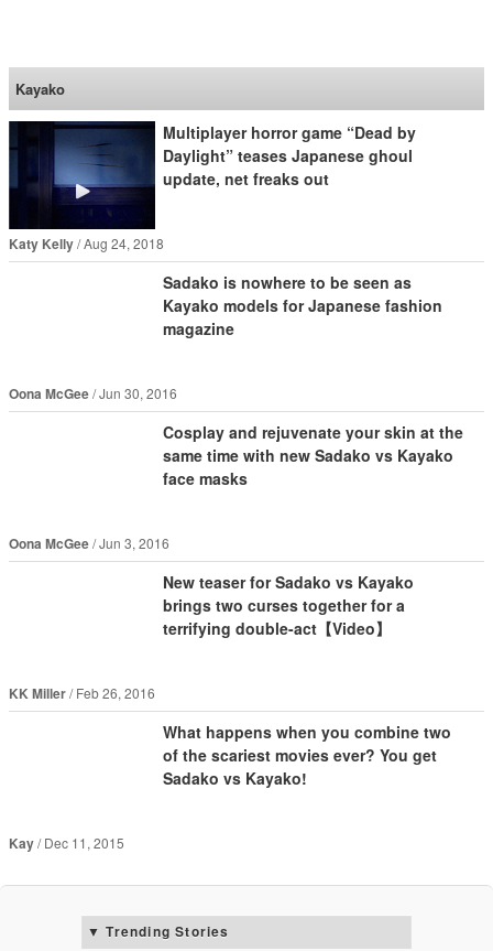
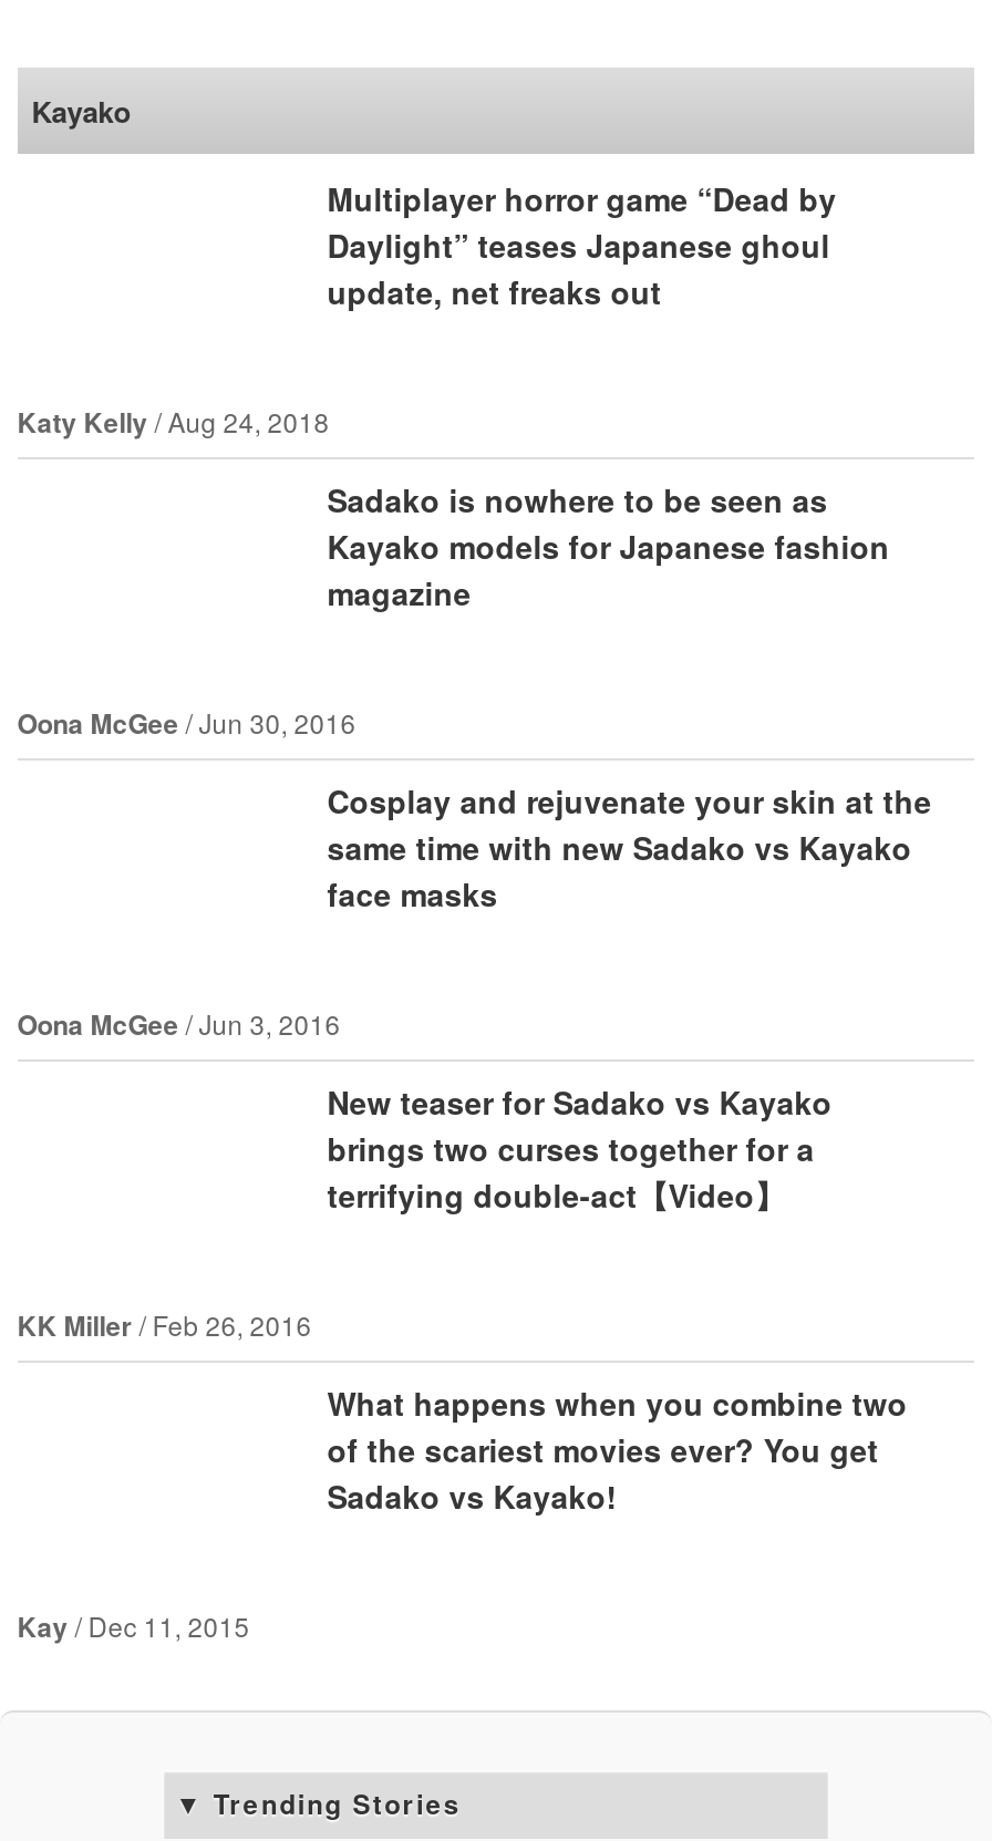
- [image]
